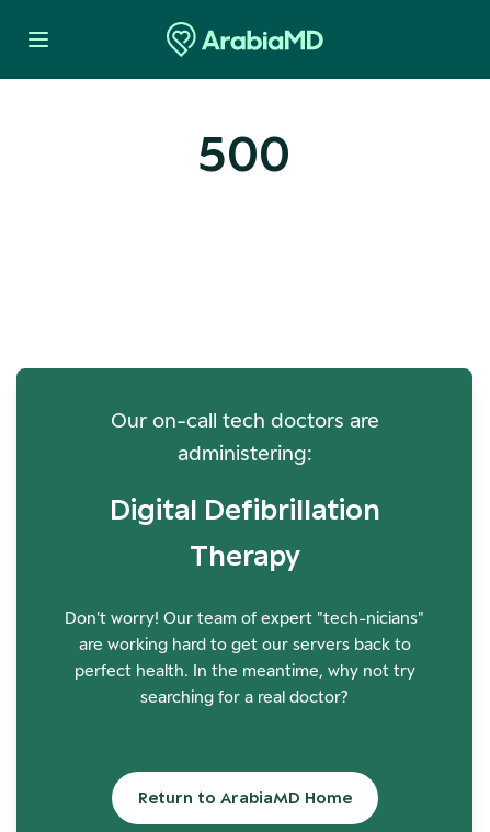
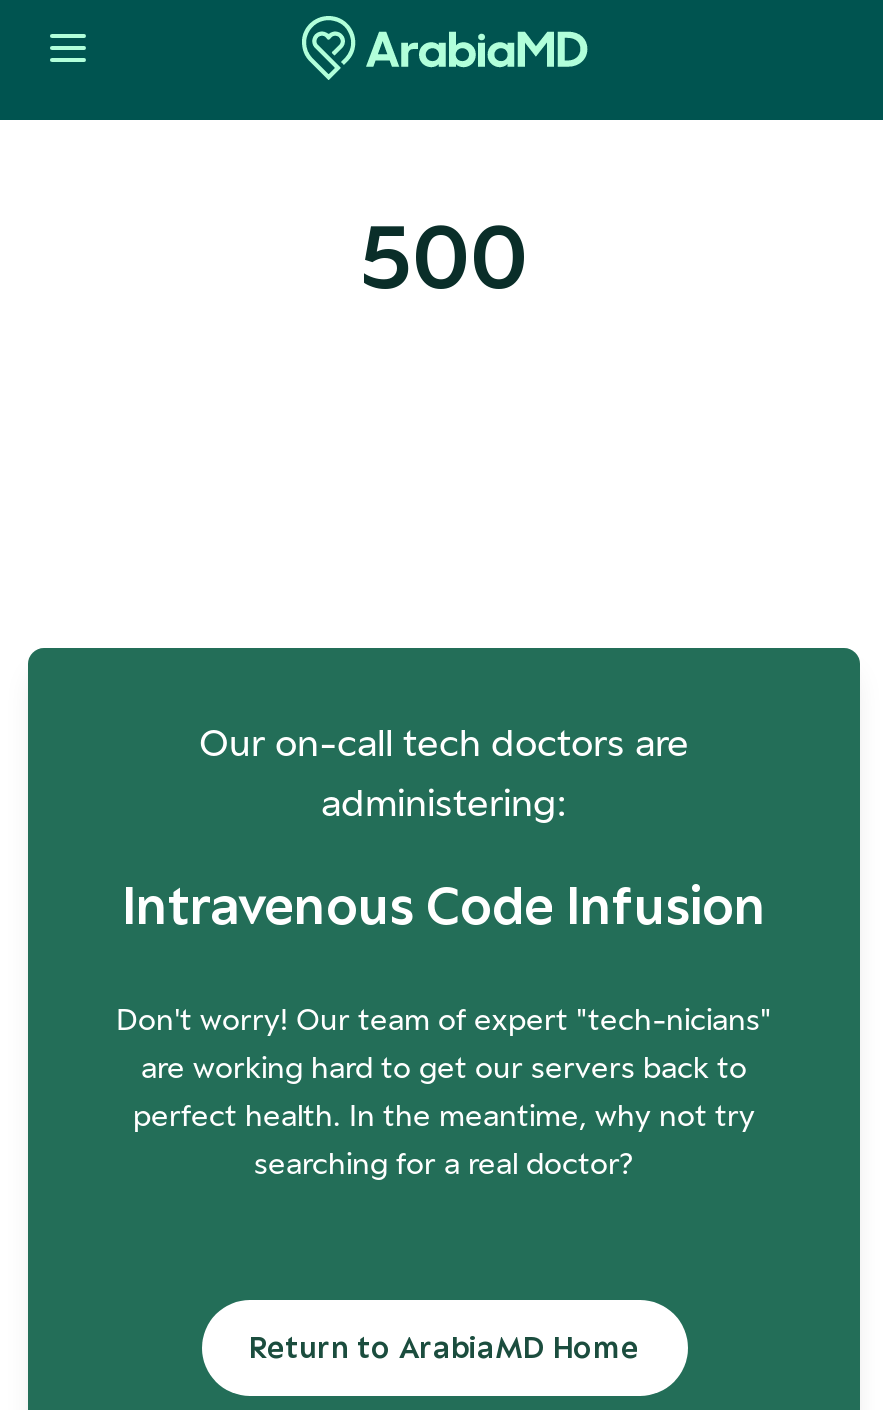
- Digital Defibrillation
- Therapy
+ Intravenous Code Infusion
